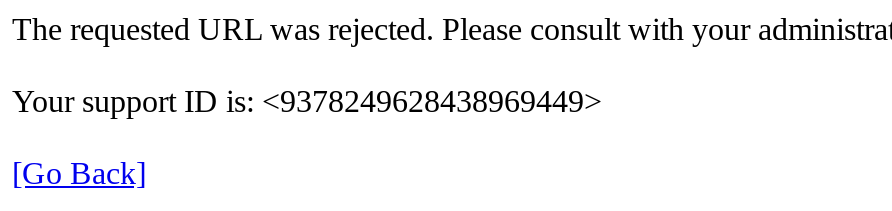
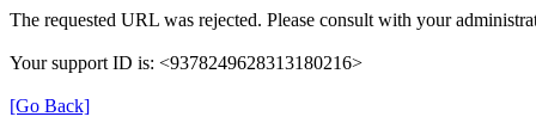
- Your support ID is: <9378249628438969449>
+ Your support ID is: <9378249628313180216>
